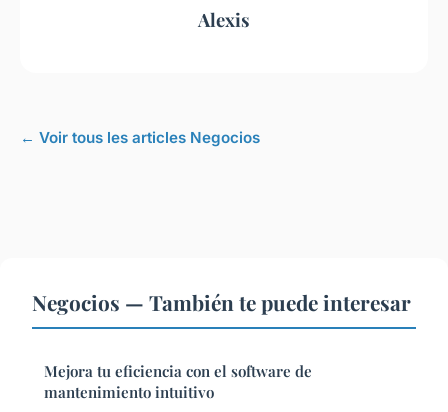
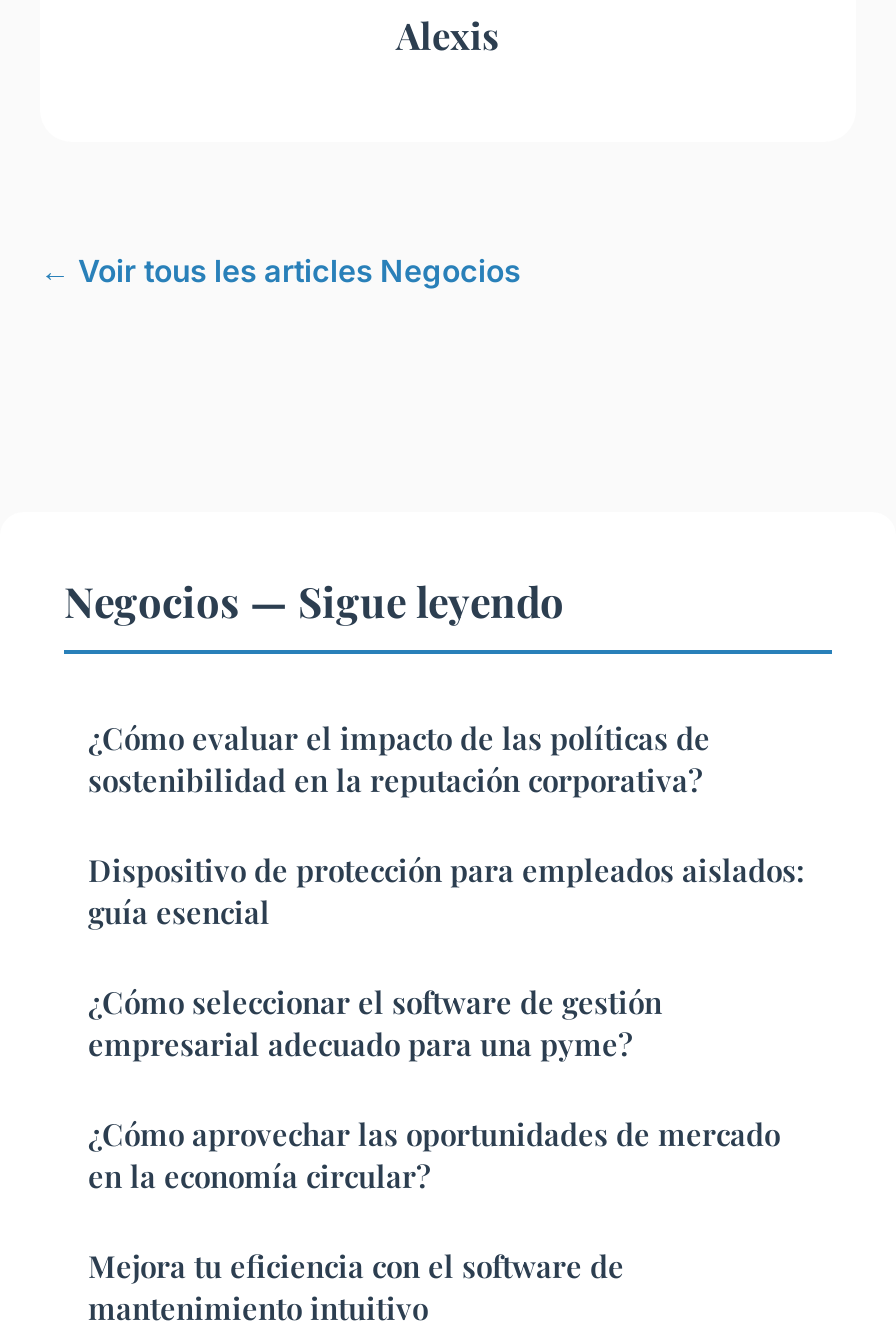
- Negocios — También te puede interesar
+ Negocios — Sigue leyendo
+ ¿Cómo evaluar el impacto de las políticas de
+ sostenibilidad en la reputación corporativa?
+ Dispositivo de protección para empleados aislados:
+ guía esencial
+ ¿Cómo seleccionar el software de gestión
+ empresarial adecuado para una pyme?
+ ¿Cómo aprovechar las oportunidades de mercado
+ en la economía circular?
